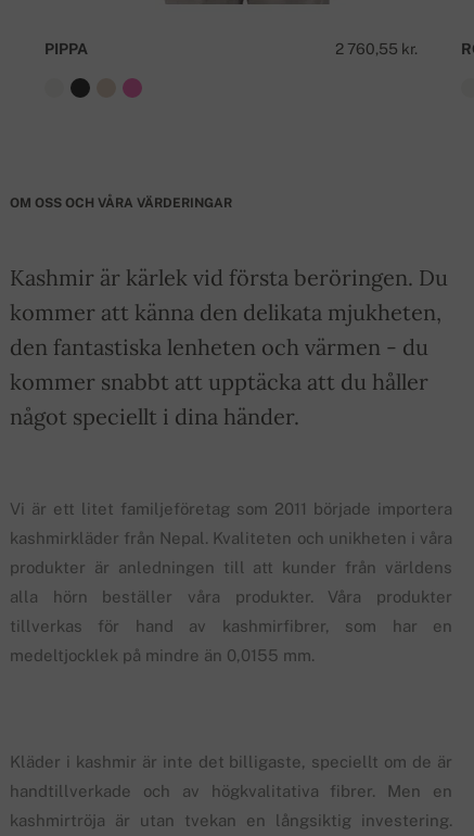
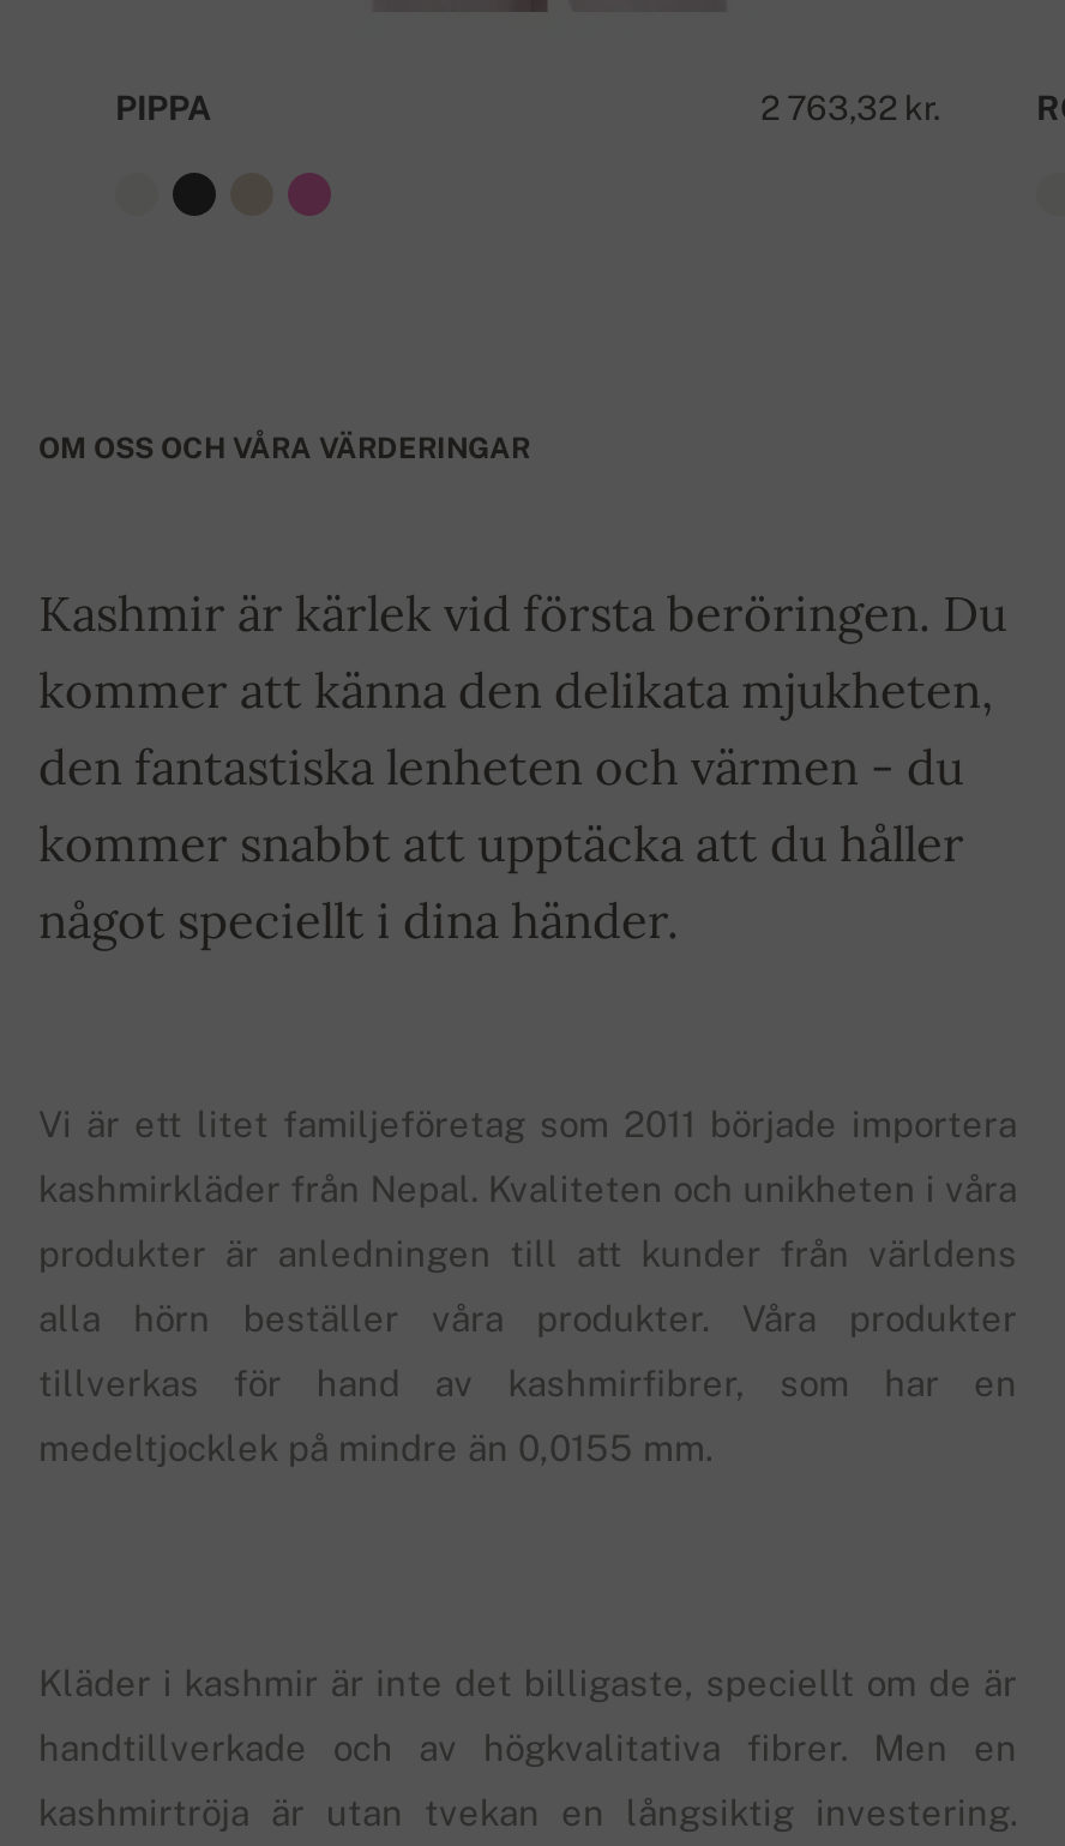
- 2 760,55 kr.
+ 2 763,32 kr.
